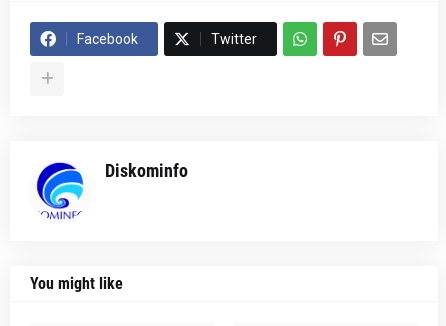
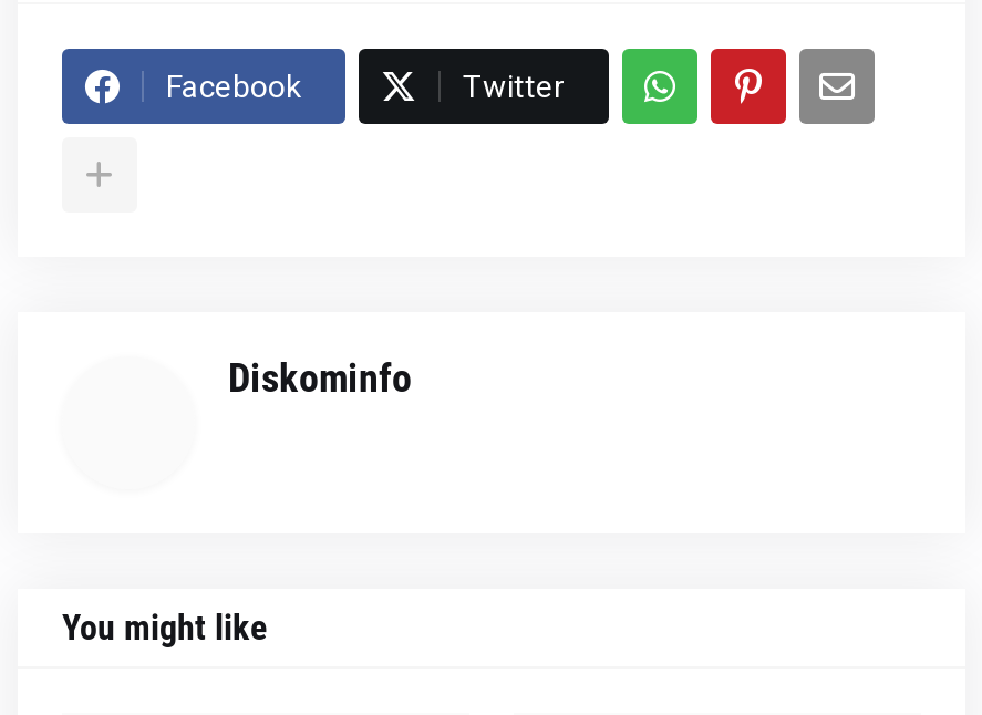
- [image]
